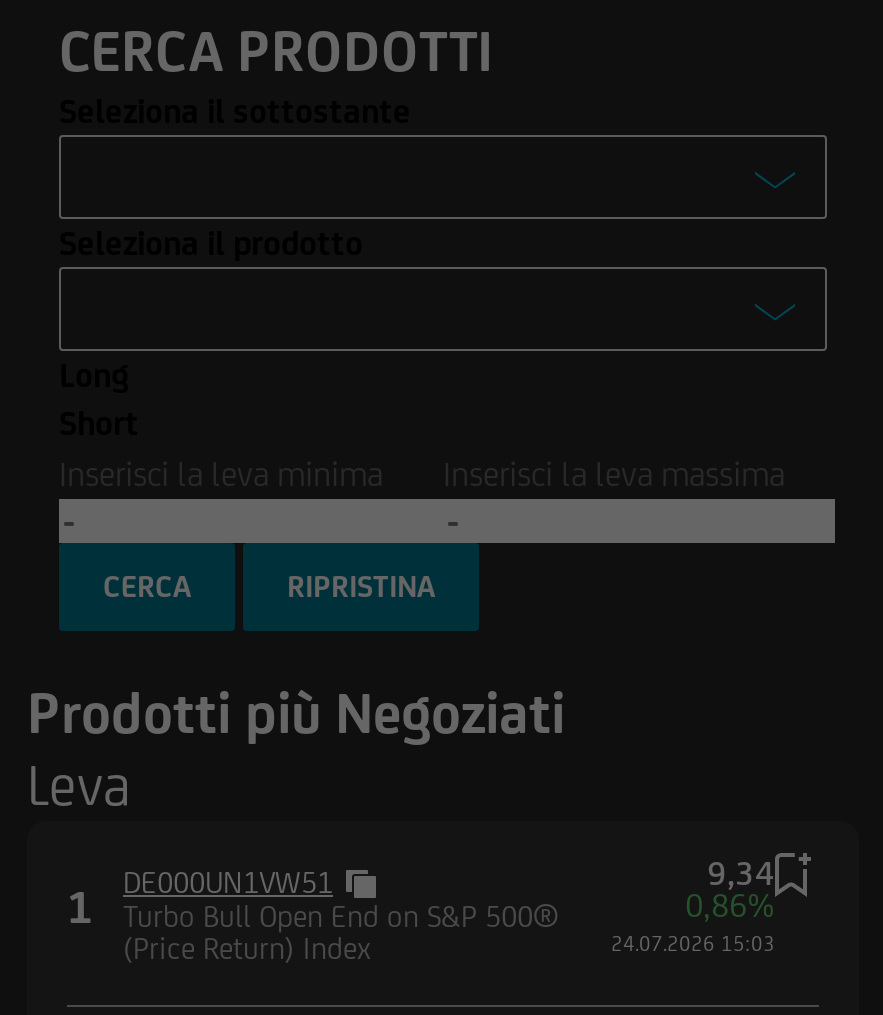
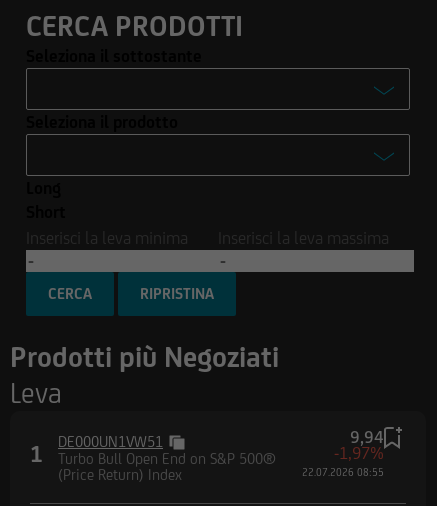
- 9,34
+ 9,94

- 0,86%
+ -1,97%

- 24.07.2026 15:03
+ 22.07.2026 08:55
